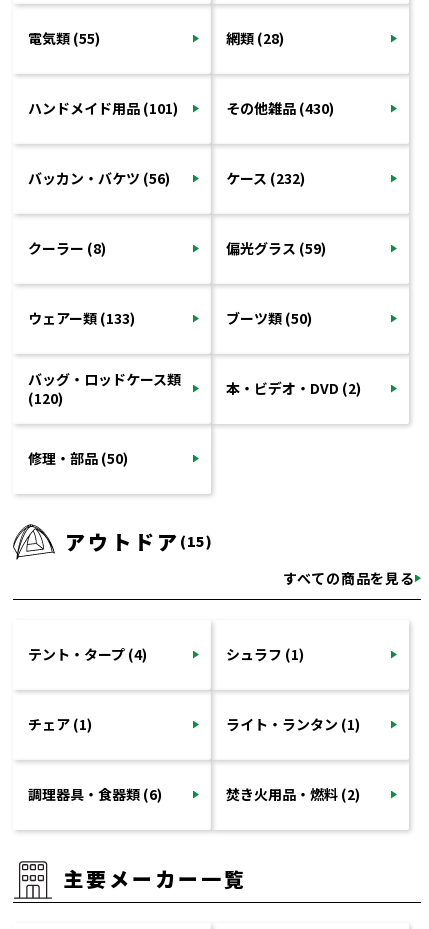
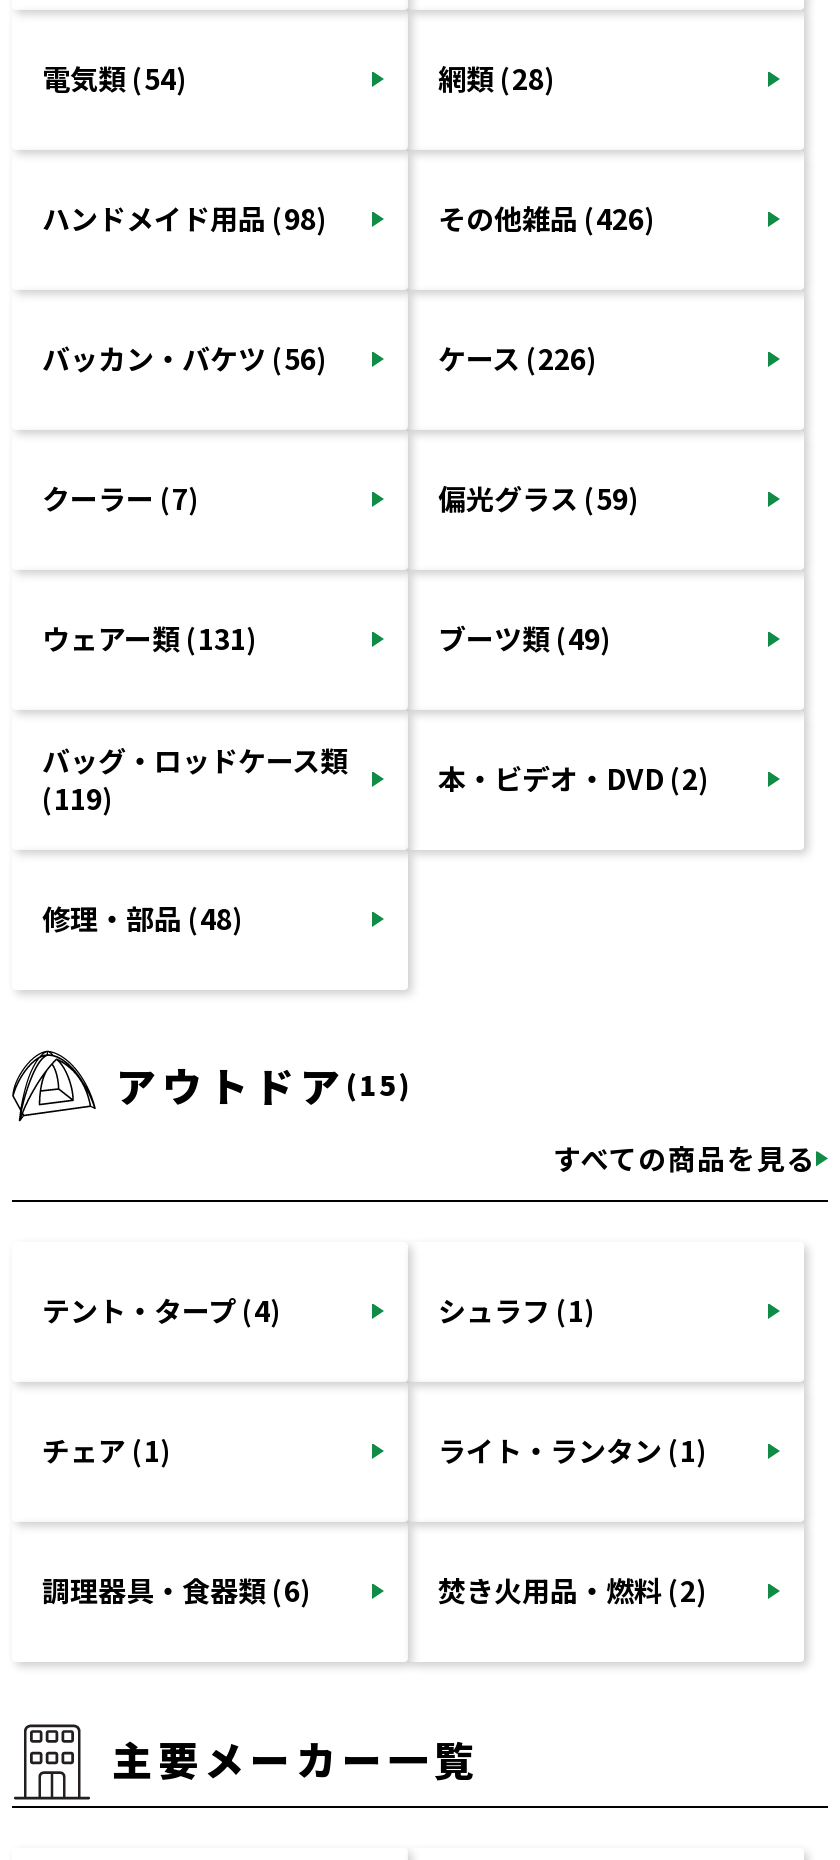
- 電気類 (55)
+ 電気類 (54)

- ハンドメイド用品 (101)
+ ハンドメイド用品 (98)

- その他雑品 (430)
+ その他雑品 (426)

- ケース (232)
+ ケース (226)

- クーラー (8)
+ クーラー (7)

- ウェアー類 (133)
+ ウェアー類 (131)

- ブーツ類 (50)
+ ブーツ類 (49)

- (120)
+ (119)

- 修理・部品 (50)
+ 修理・部品 (48)
